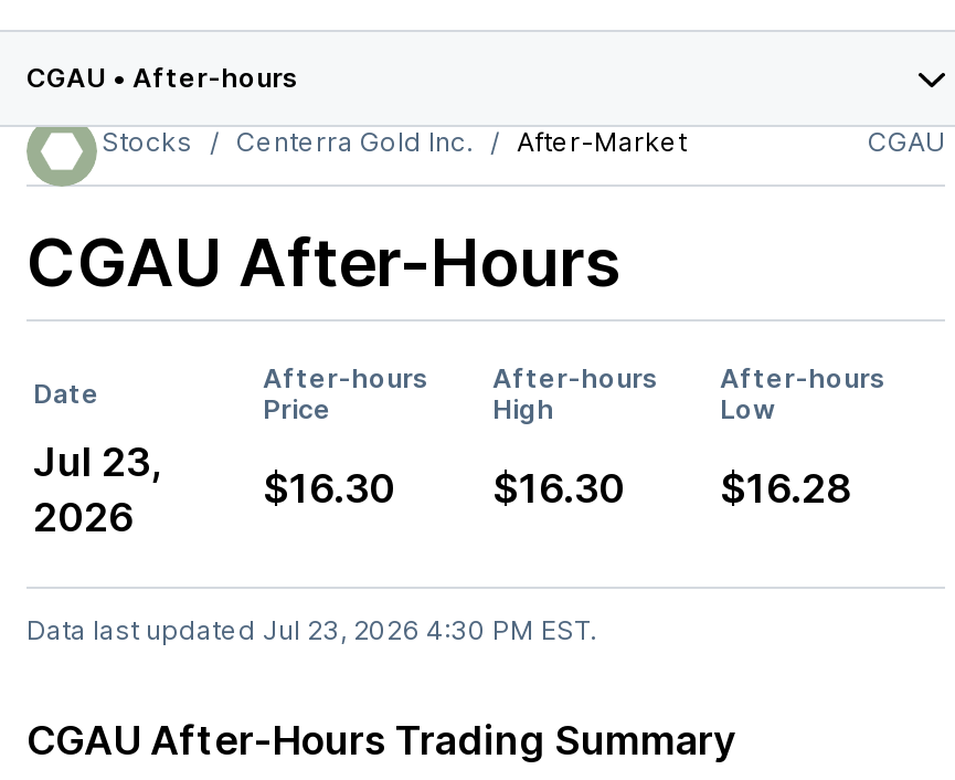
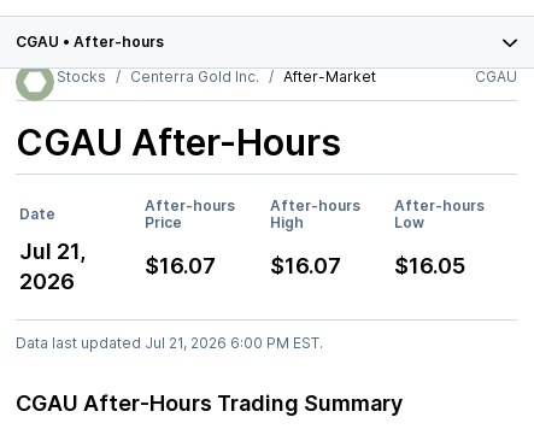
- Jul 23,
+ Jul 21,

- $16.30
+ $16.07

- $16.30
+ $16.07

- $16.28
+ $16.05

- Data last updated Jul 23, 2026 4:30 PM EST.
+ Data last updated Jul 21, 2026 6:00 PM EST.
